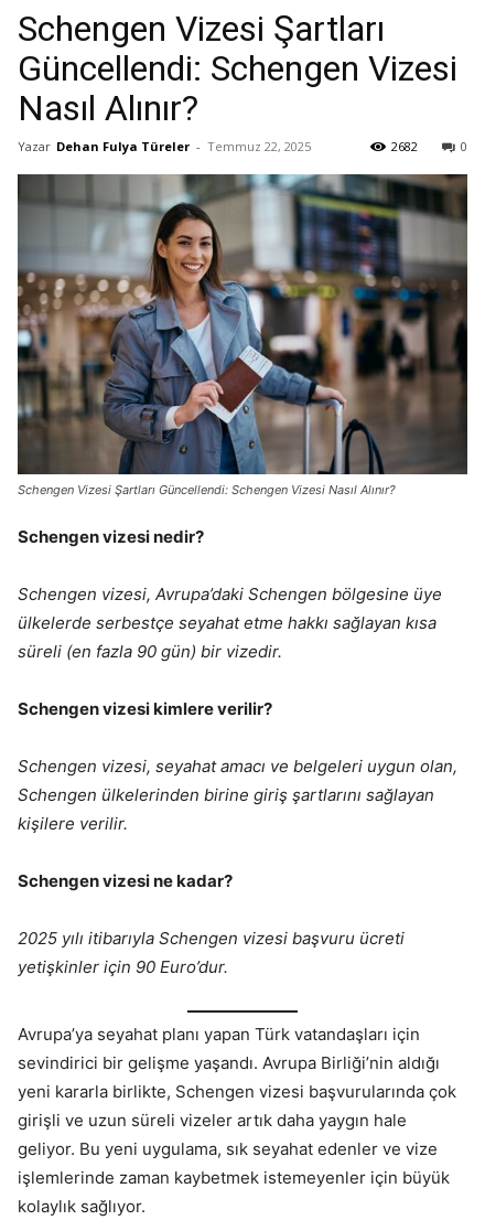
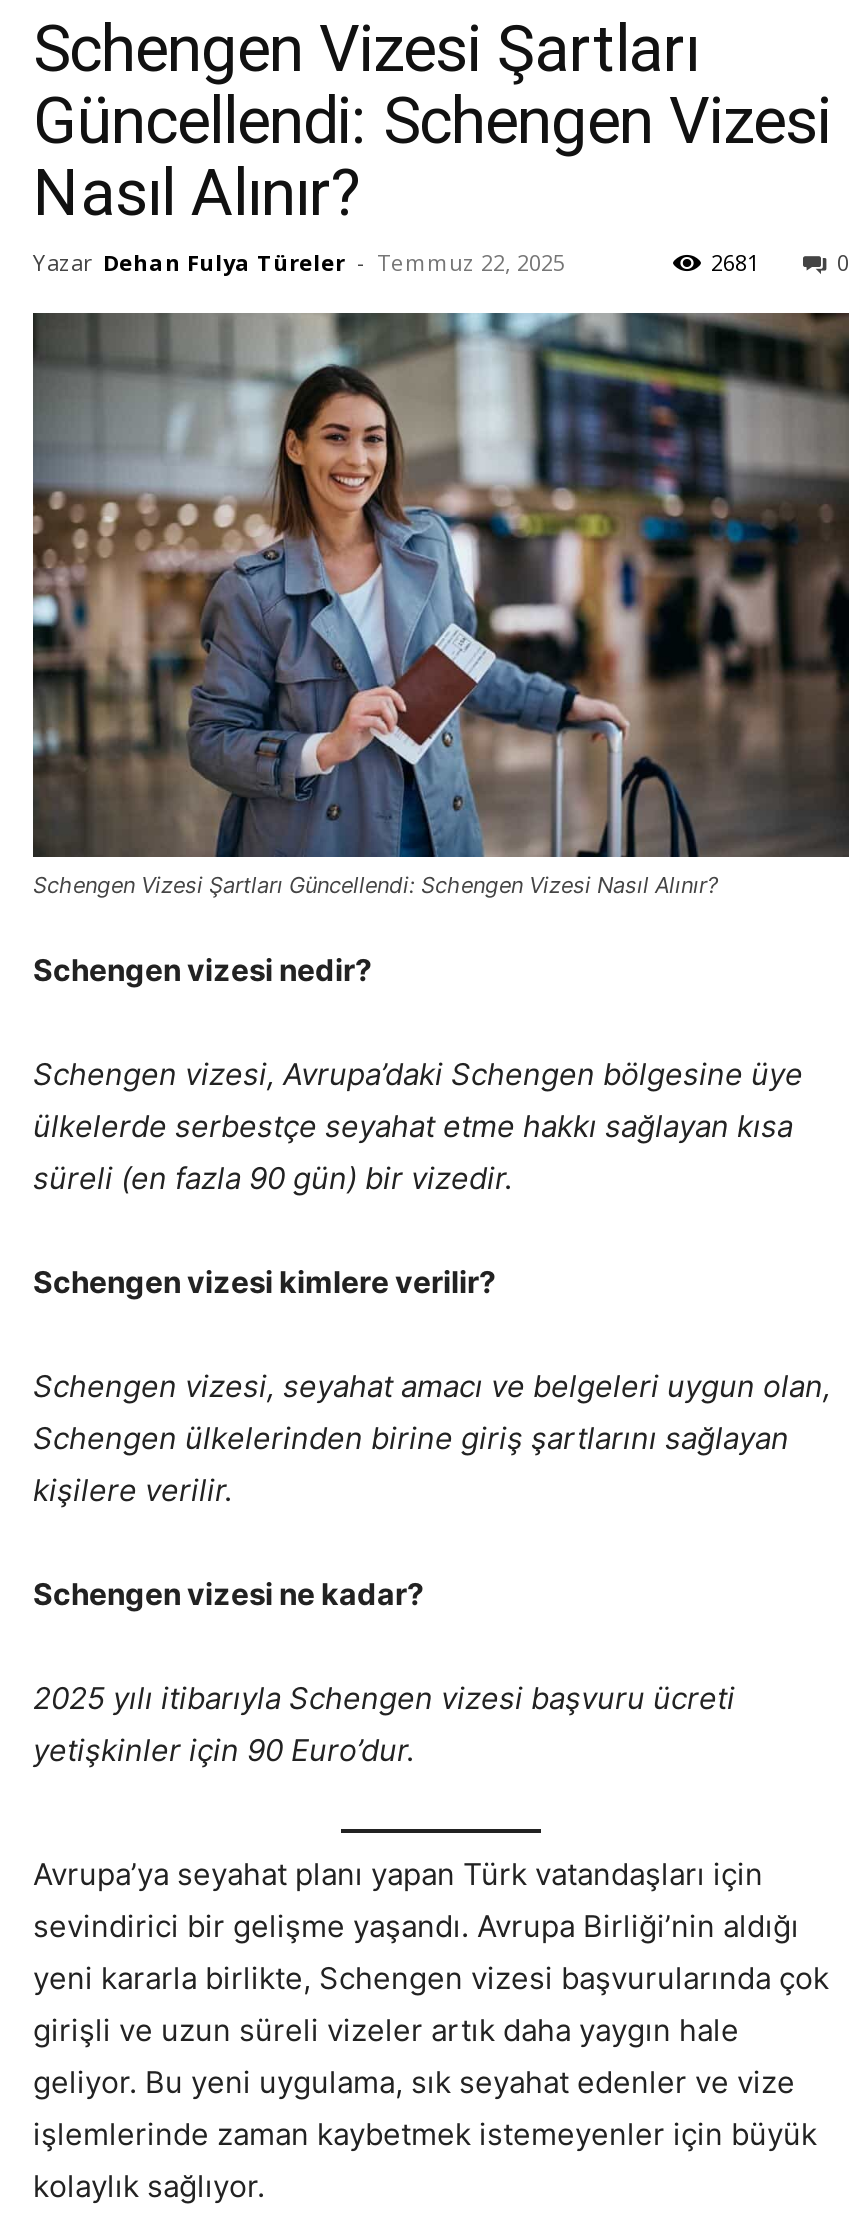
- 2682
+ 2681
